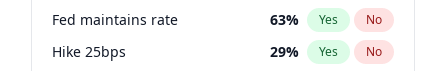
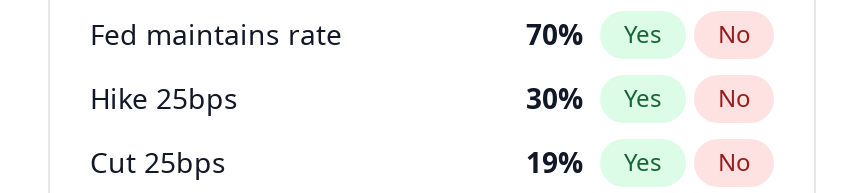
- 63% Yes No
+ 70% Yes No

- 29%
+ 30%
+ Yes
+ No
+ Cut 25bps
+ 19%
